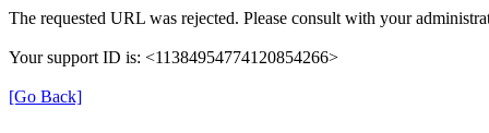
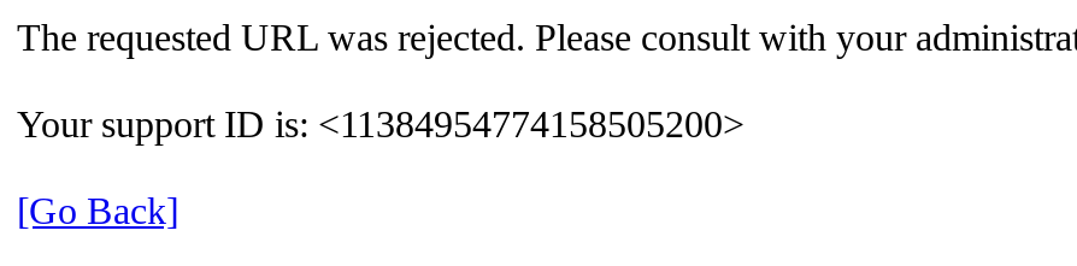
- Your support ID is: <11384954774120854266>
+ Your support ID is: <11384954774158505200>
